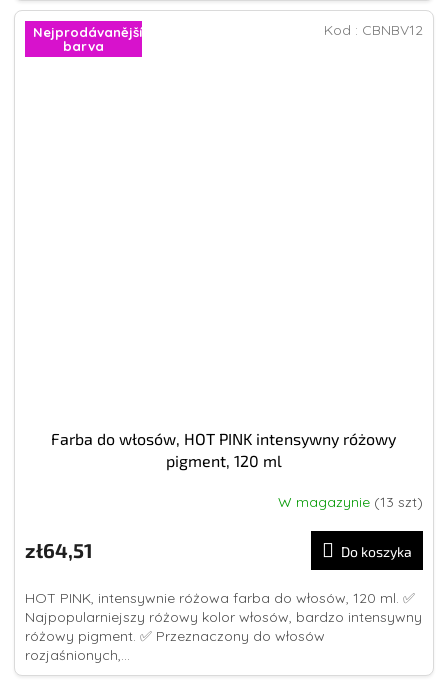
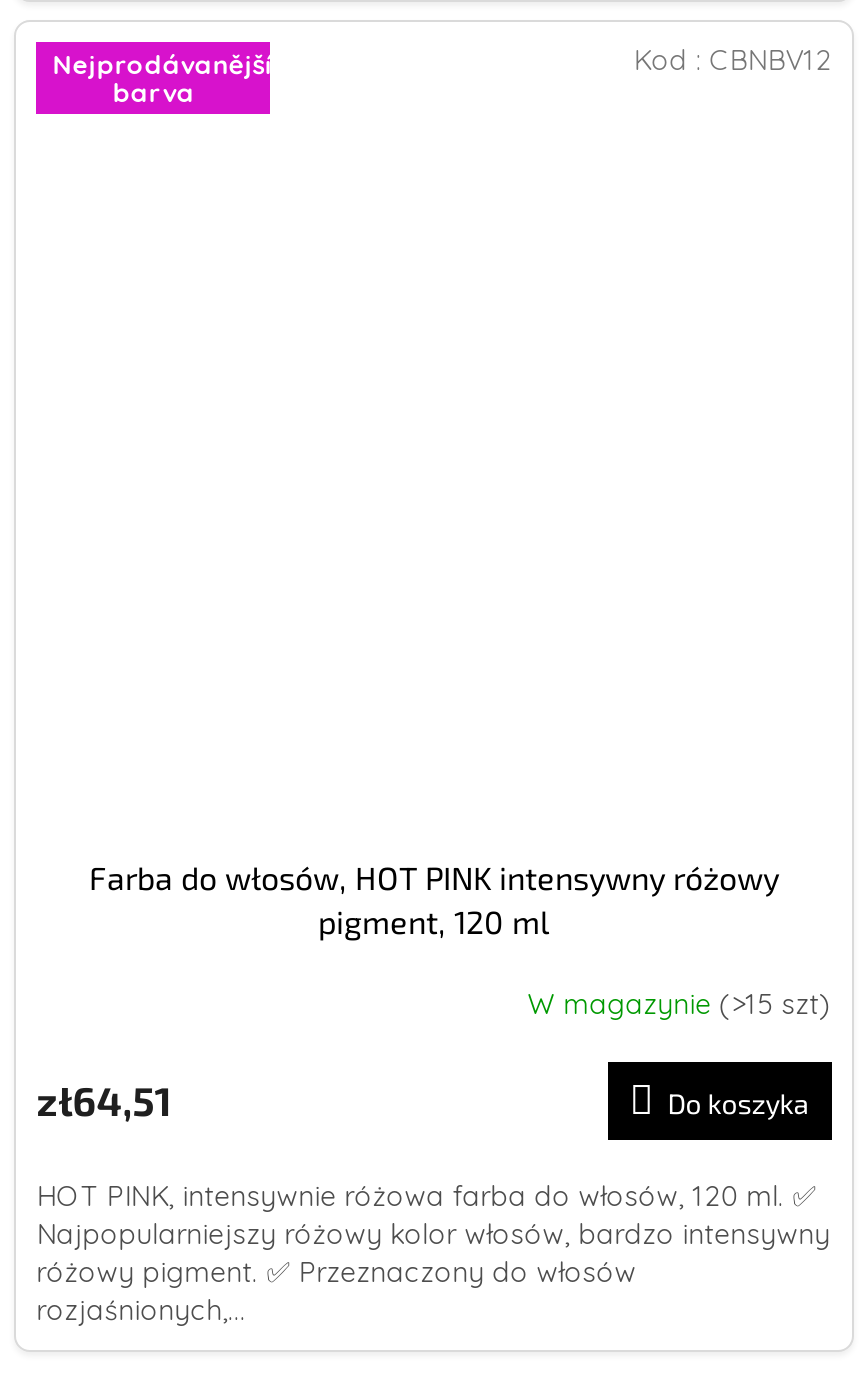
- W magazynie (13 szt)
+ W magazynie (>15 szt)
